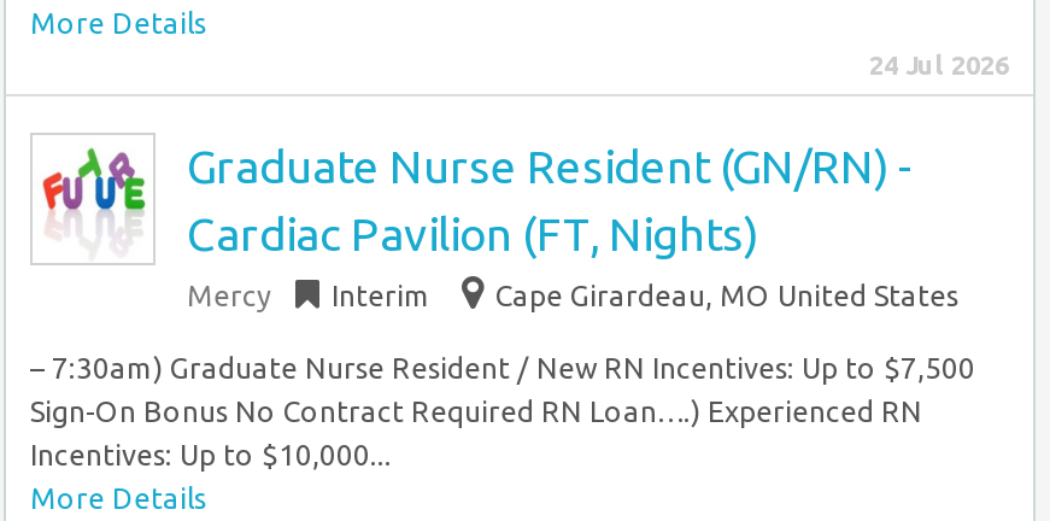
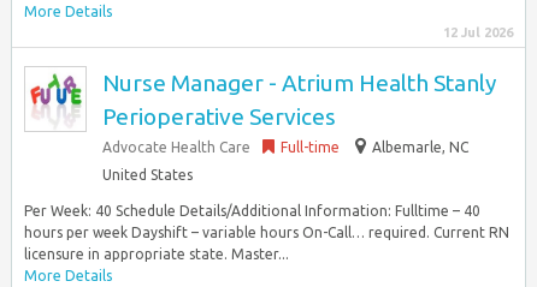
- 24 Jul 2026
- Graduate Nurse Resident (GN/RN) -
- Cardiac Pavilion (FT, Nights)
- Mercy
- Interim
- Cape Girardeau, MO United States
- – 7:30am) Graduate Nurse Resident / New RN Incentives: Up to $7,500
- Sign-On Bonus No Contract Required RN Loan….) Experienced RN
- Incentives: Up to $10,000...
+ 12 Jul 2026
+ Nurse Manager - Atrium Health Stanly
+ Perioperative Services
+ Advocate Health Care
+ Full-time
+ Albemarle, NC
+ United States
+ Per Week: 40 Schedule Details/Additional Information: Fulltime – 40
+ hours per week Dayshift – variable hours On-Call… required. Current RN
+ licensure in appropriate state. Master...
